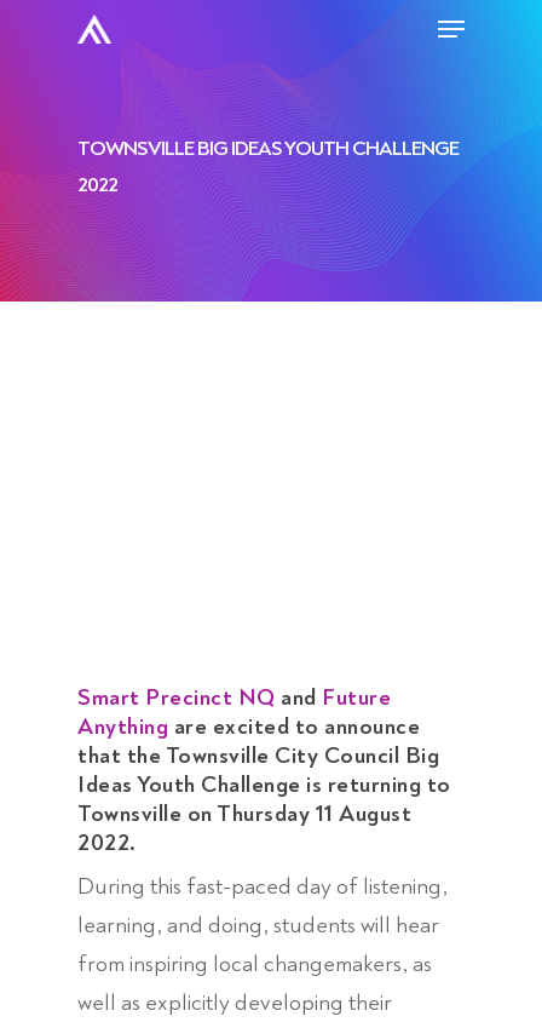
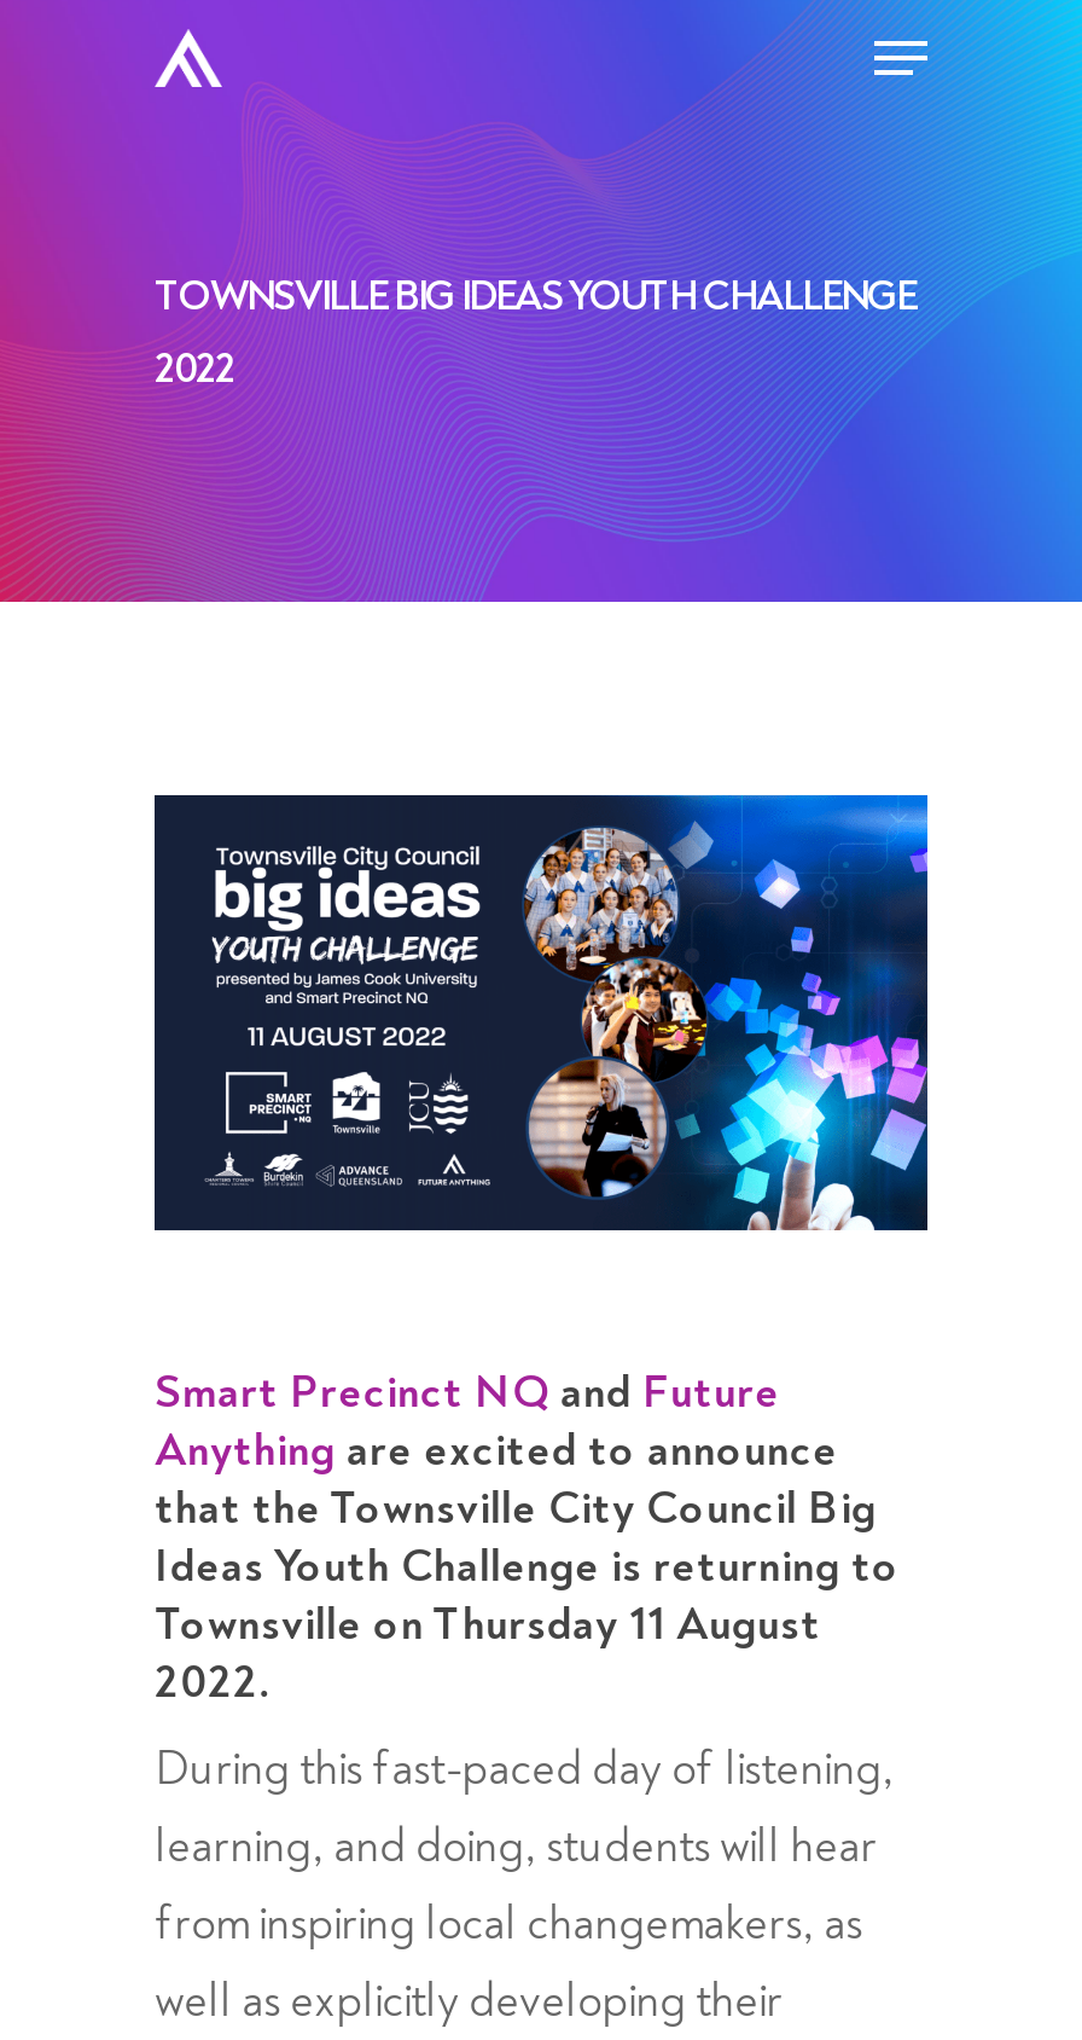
+ [image]
